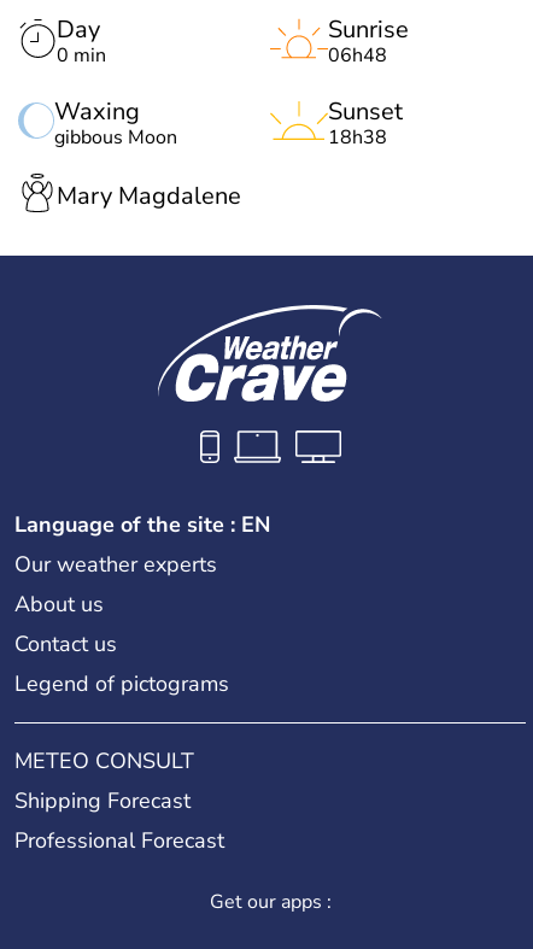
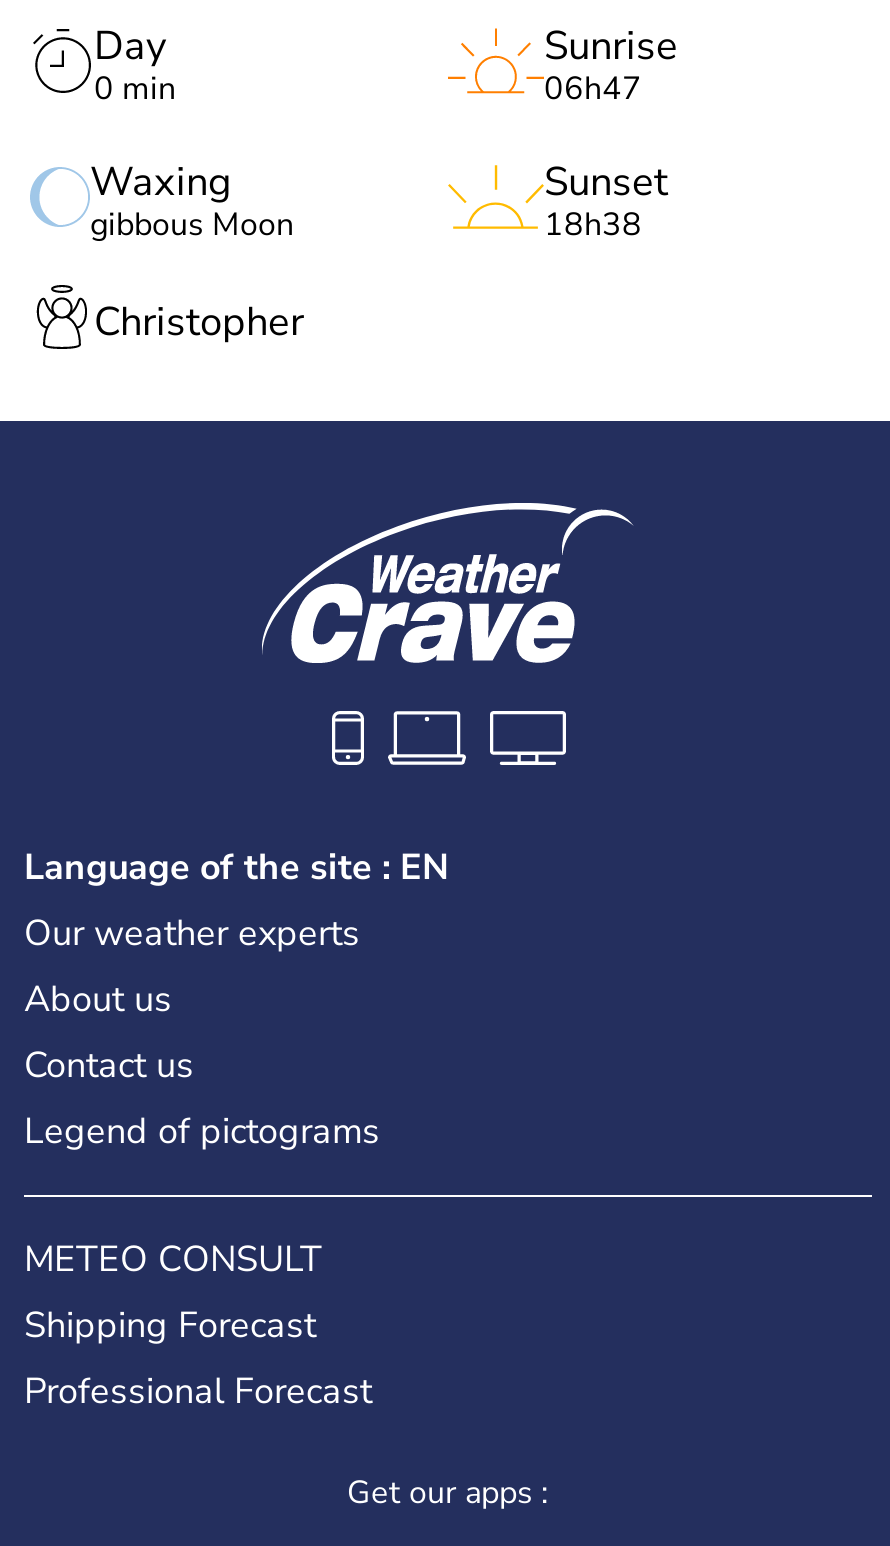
- 06h48
+ 06h47

- Mary Magdalene
+ Christopher
